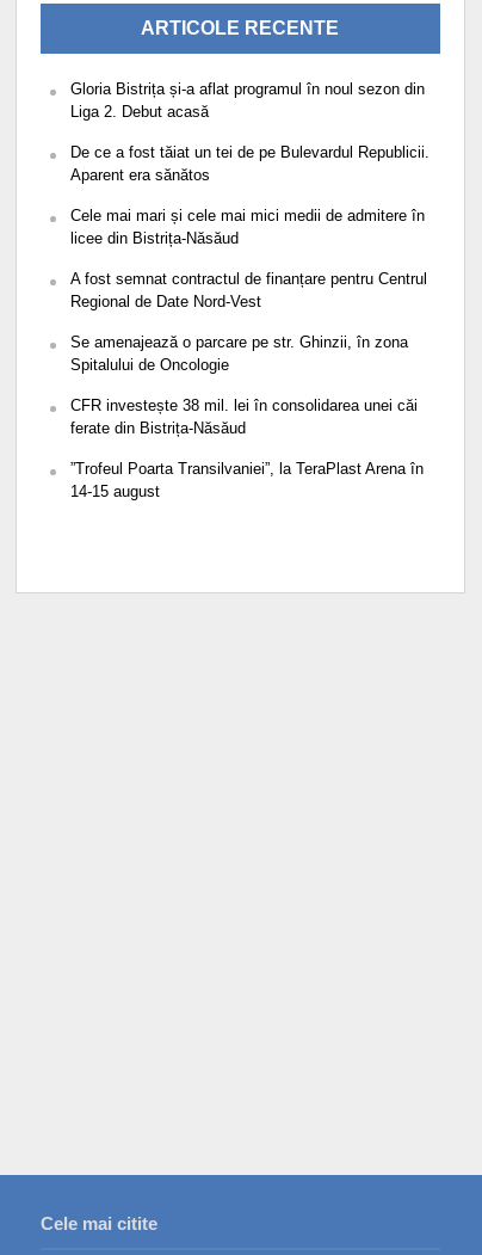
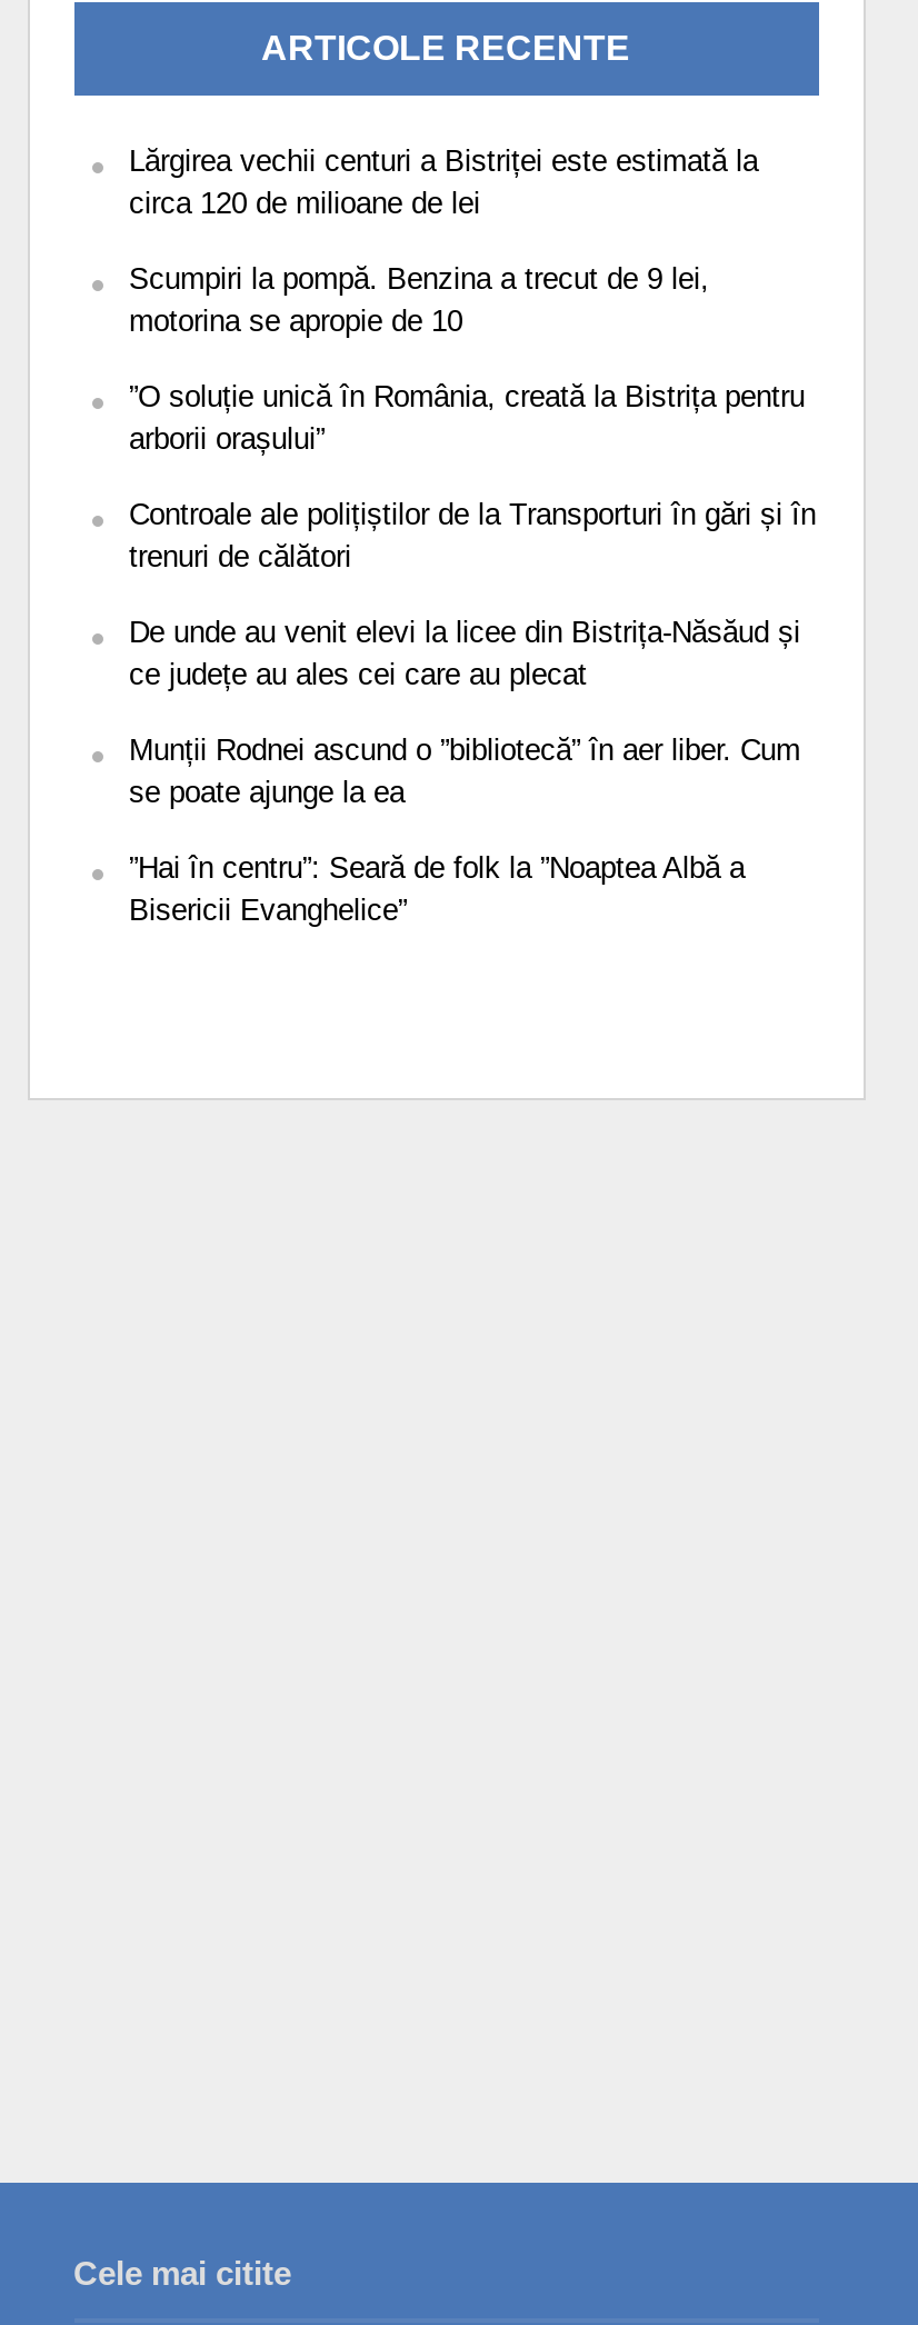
- Gloria Bistrița și-a aflat programul în noul sezon din
- Liga 2. Debut acasă
+ Lărgirea vechii centuri a Bistriței este estimată la
+ circa 120 de milioane de lei

- De ce a fost tăiat un tei de pe Bulevardul Republicii.
- Aparent era sănătos
+ Scumpiri la pompă. Benzina a trecut de 9 lei,
+ motorina se apropie de 10

- Cele mai mari și cele mai mici medii de admitere în
- licee din Bistrița-Năsăud
+ ”O soluție unică în România, creată la Bistrița pentru
+ arborii orașului”

- A fost semnat contractul de finanțare pentru Centrul
- Regional de Date Nord-Vest
+ Controale ale polițiștilor de la Transporturi în gări și în
+ trenuri de călători

- Se amenajează o parcare pe str. Ghinzii, în zona
- Spitalului de Oncologie
+ De unde au venit elevi la licee din Bistrița-Năsăud și
+ ce județe au ales cei care au plecat

- CFR investește 38 mil. lei în consolidarea unei căi
- ferate din Bistrița-Năsăud
+ Munții Rodnei ascund o ”bibliotecă” în aer liber. Cum
+ se poate ajunge la ea

- ”Trofeul Poarta Transilvaniei”, la TeraPlast Arena în
- 14-15 august
+ ”Hai în centru”: Seară de folk la ”Noaptea Albă a
+ Bisericii Evanghelice”
